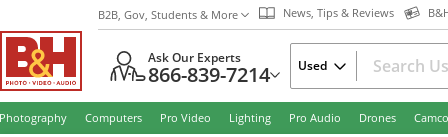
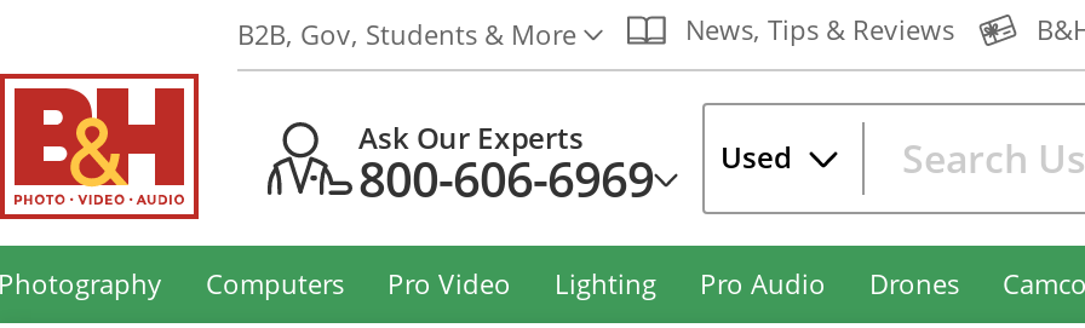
- 866-839-7214 Used
+ 800-606-6969 Used
